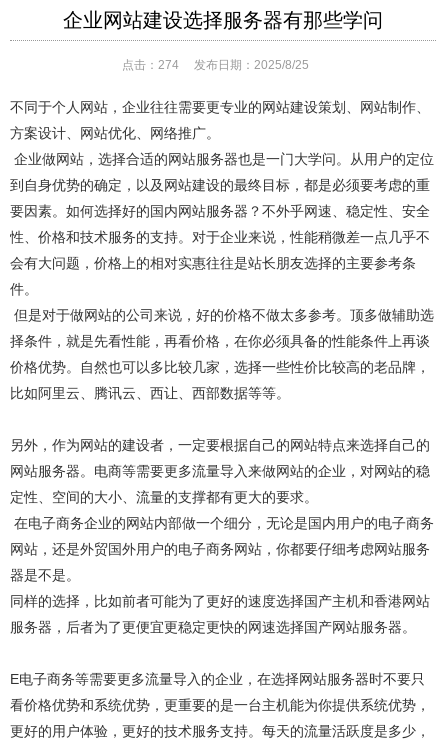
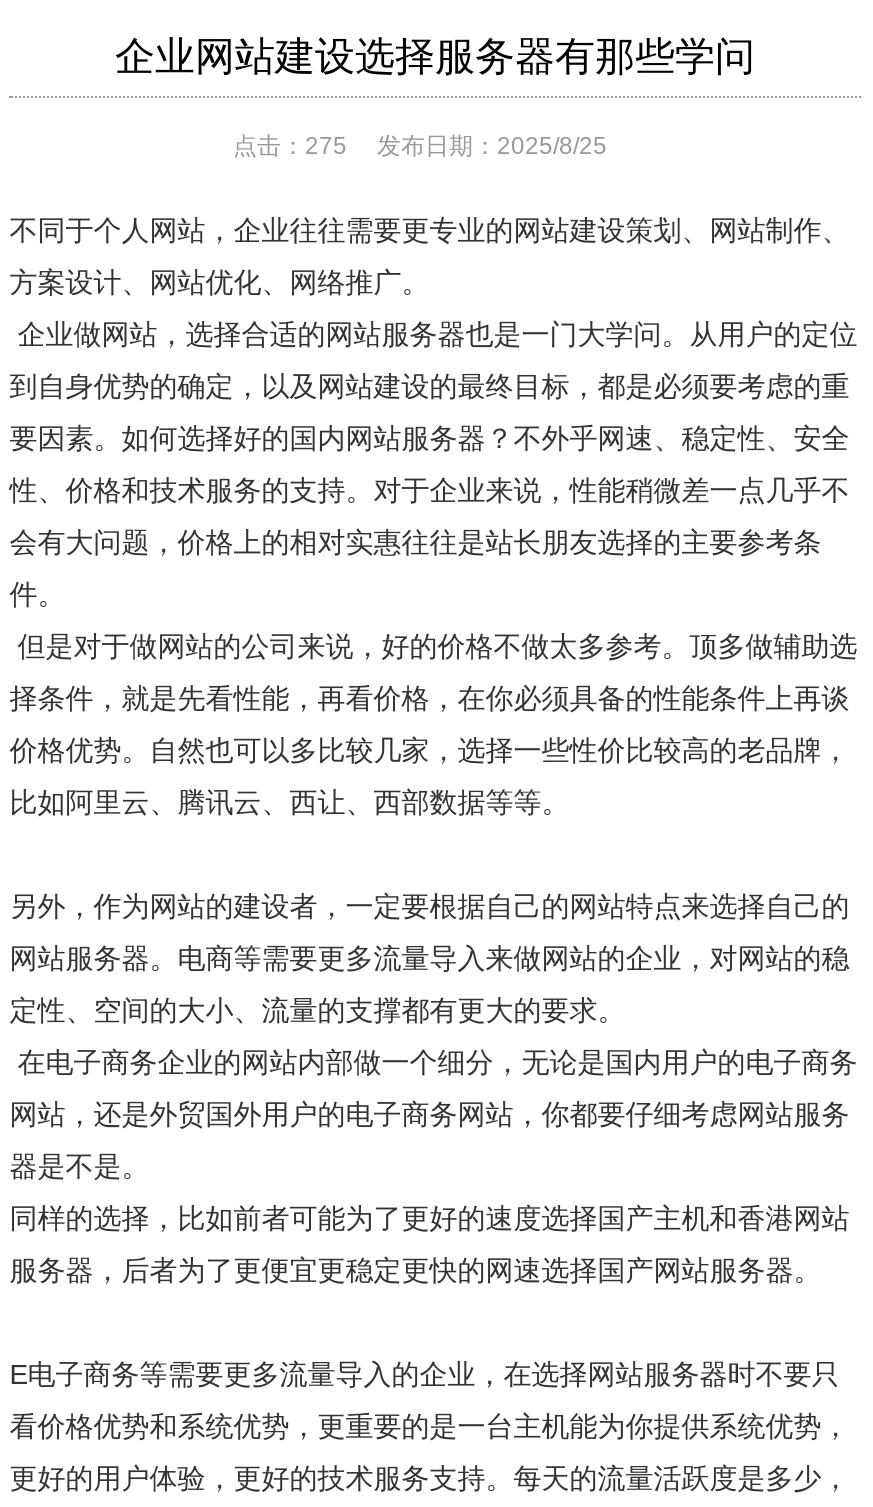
- 点击：274 发布日期：2025/8/25
+ 点击：275 发布日期：2025/8/25
